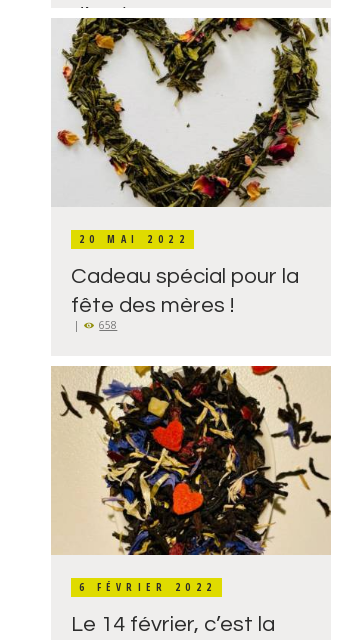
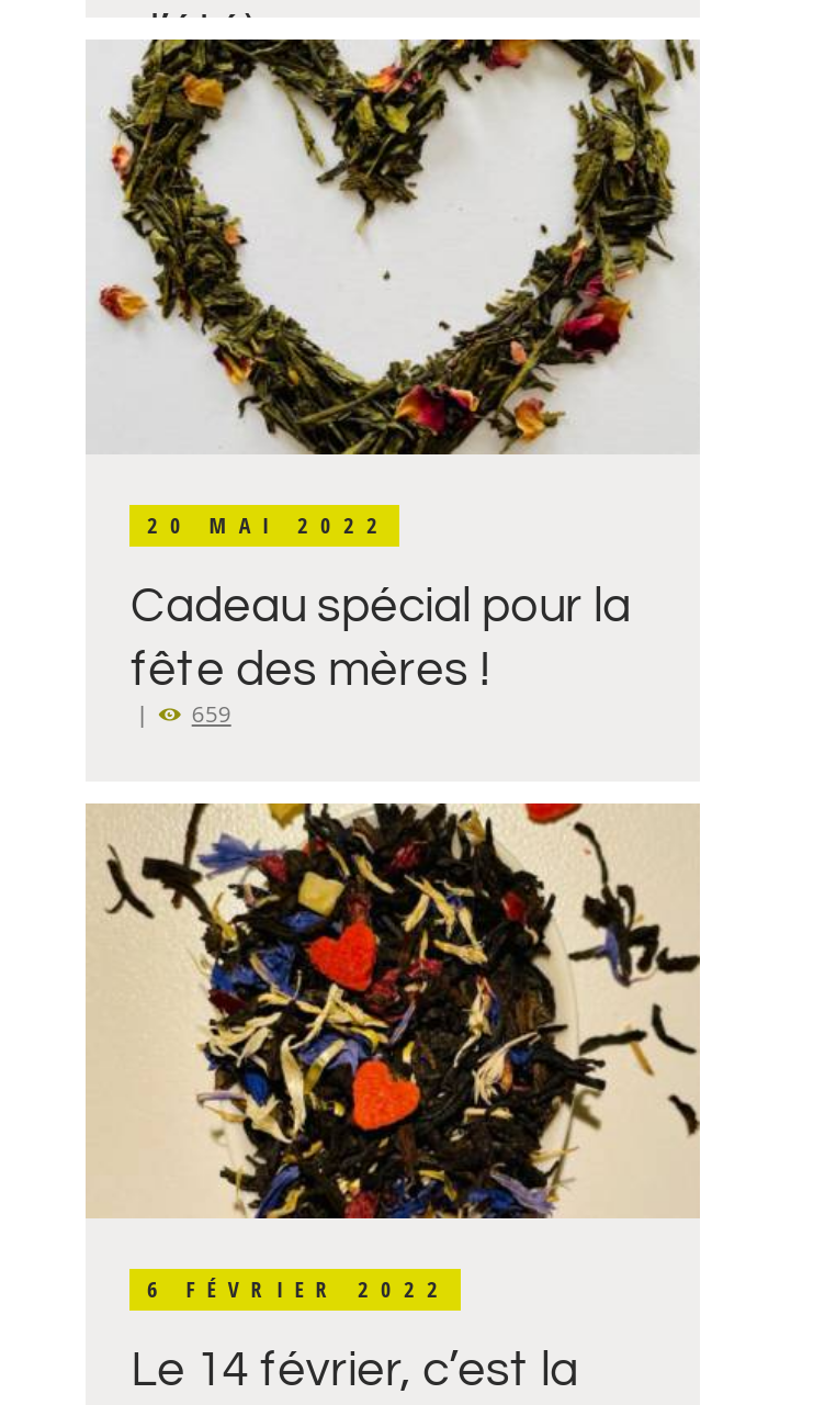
- 658
+ 659
